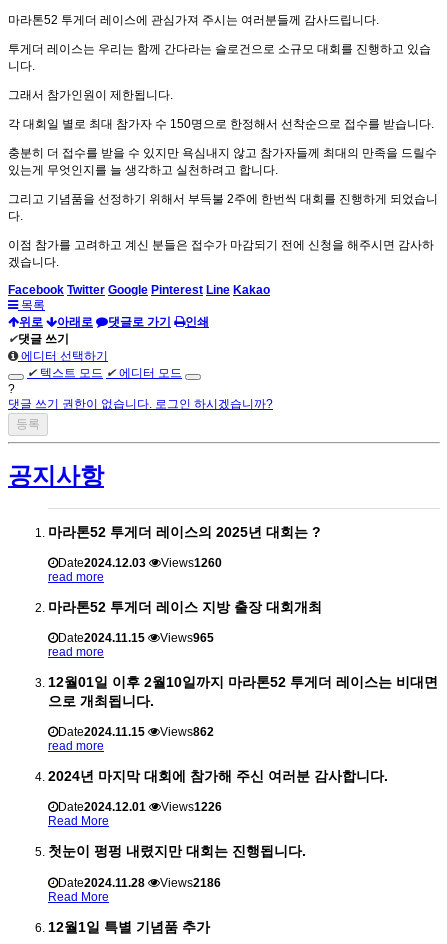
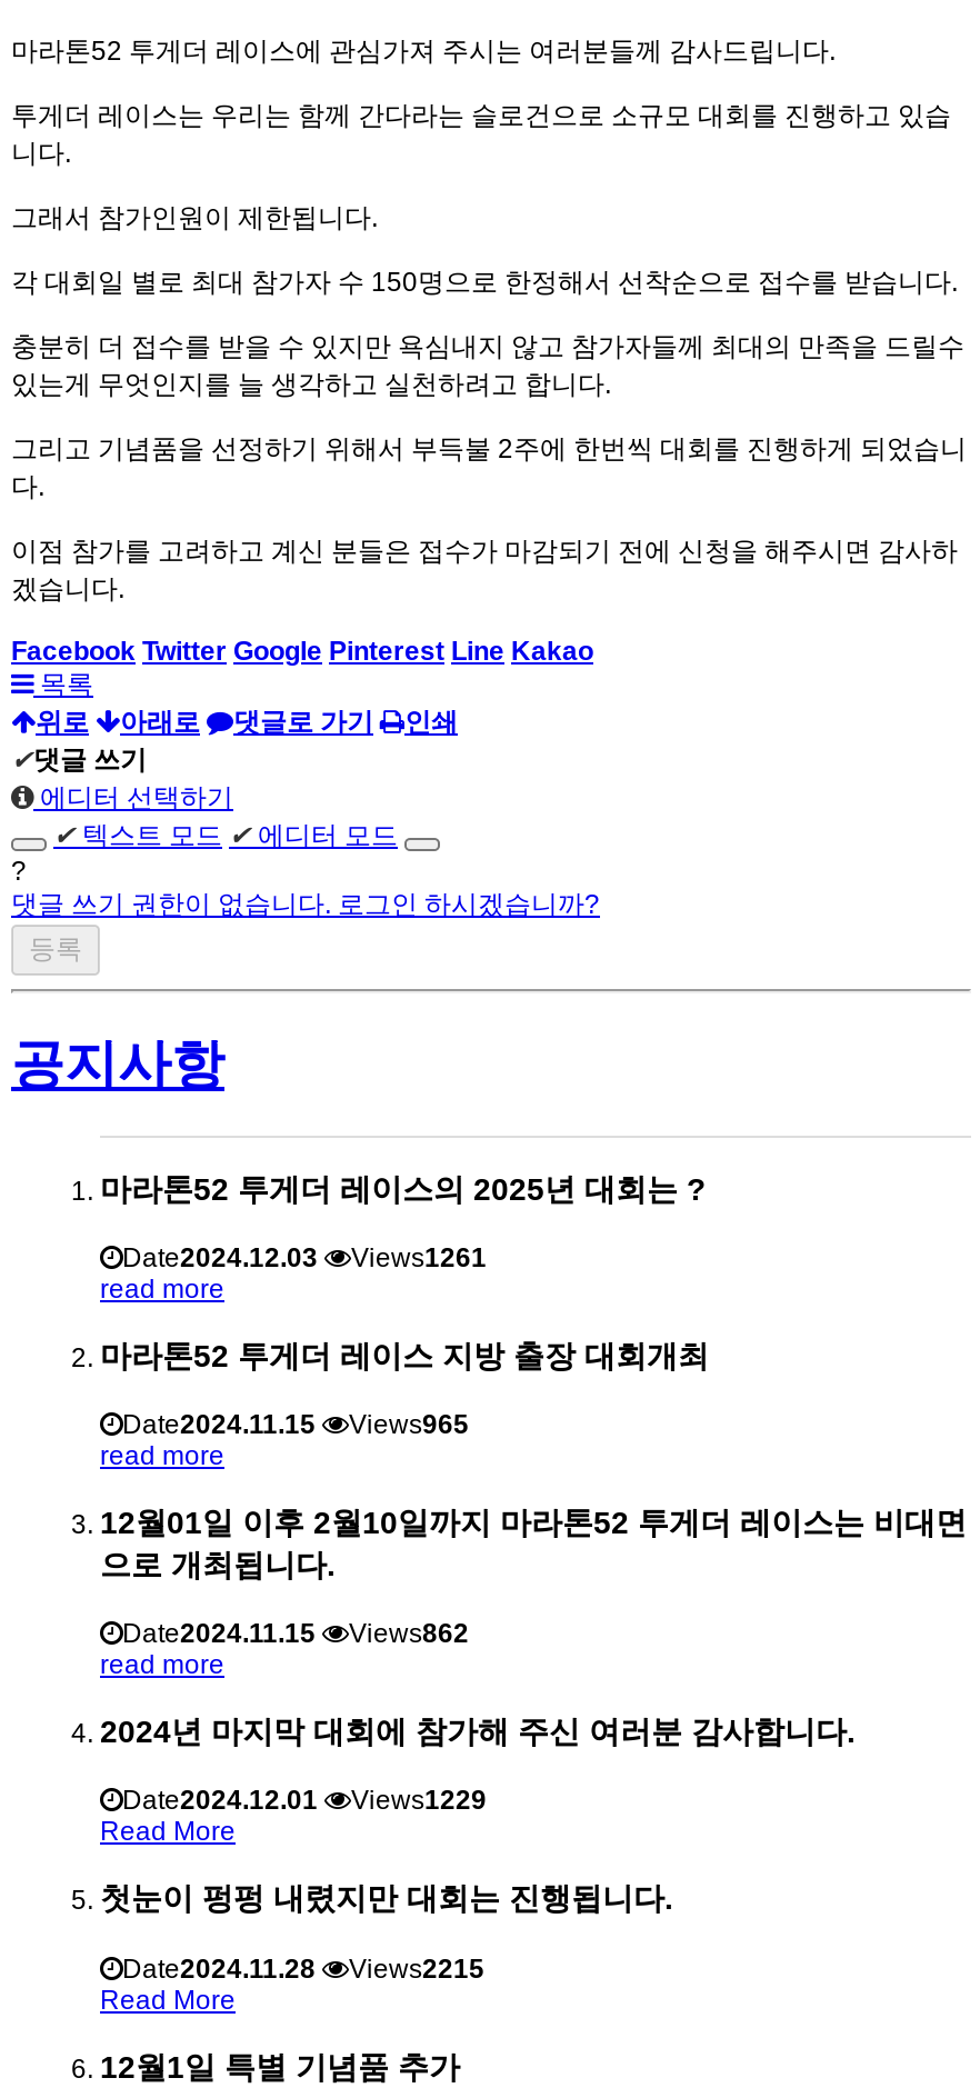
- Date2024.12.03 Views1260
+ Date2024.12.03 Views1261

- Date2024.12.01 Views1226
+ Date2024.12.01 Views1229

- Date2024.11.28 Views2186
+ Date2024.11.28 Views2215
